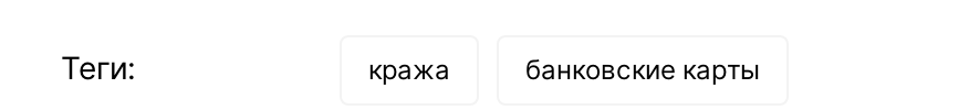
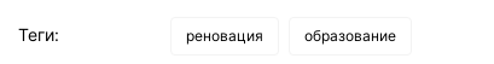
- кража
- банковские карты
+ реновация
+ образование
